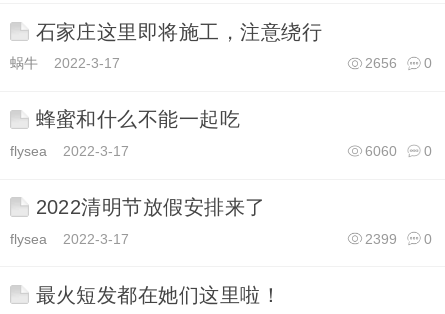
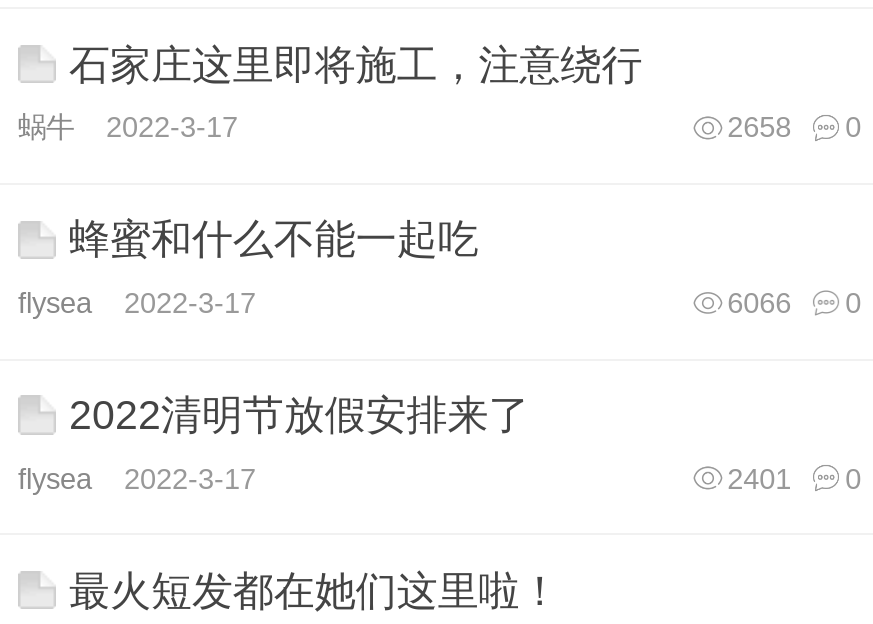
- 2656 0
+ 2658 0

- 6060 0
+ 6066 0

- 2399 0
+ 2401 0
